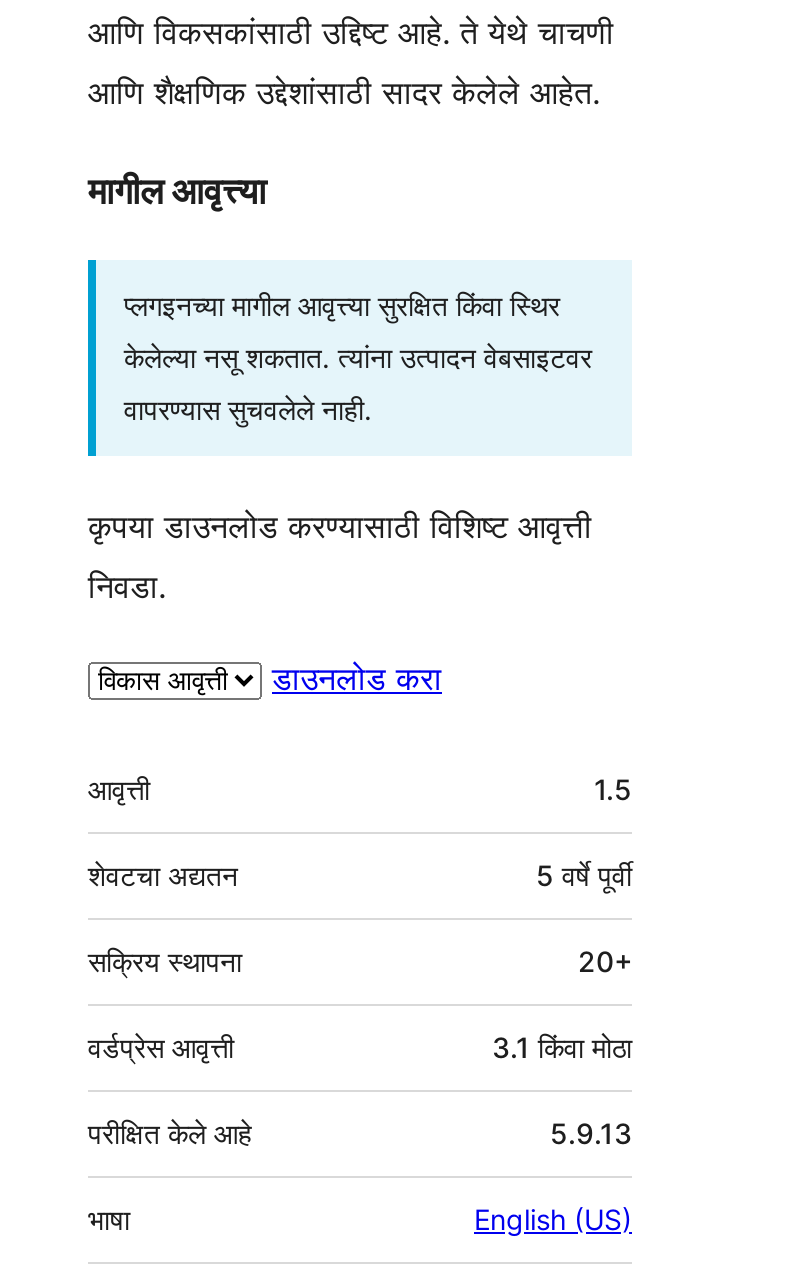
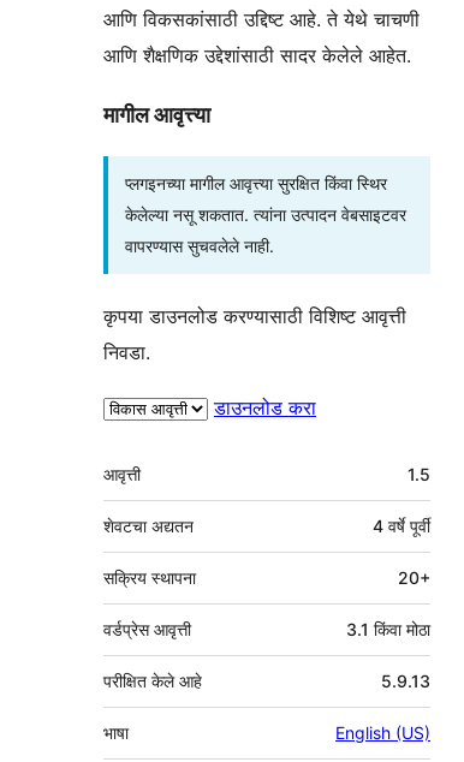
- 5 वर्षे पूर्वी
+ 4 वर्षे पूर्वी
